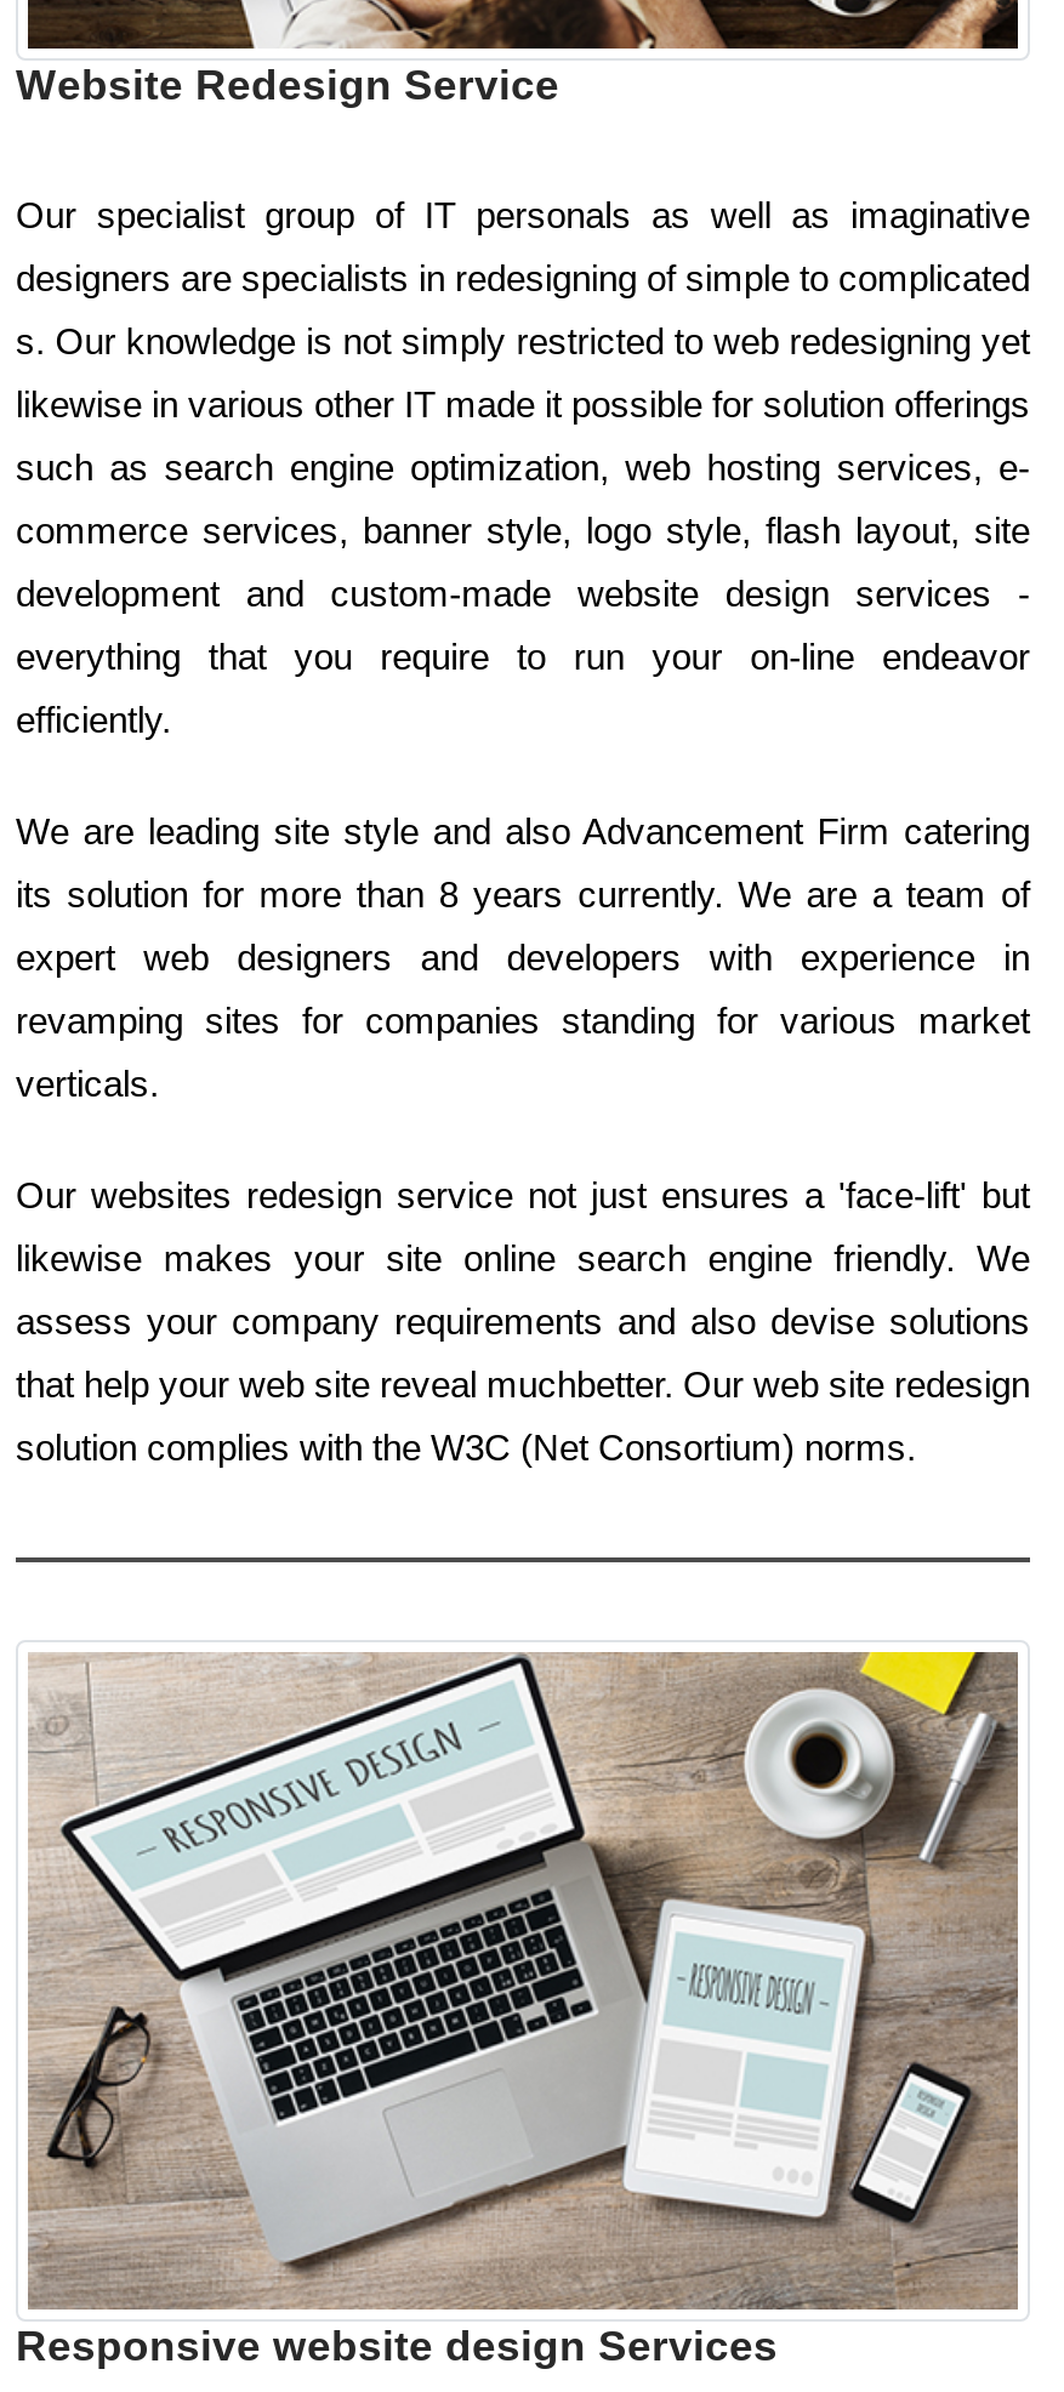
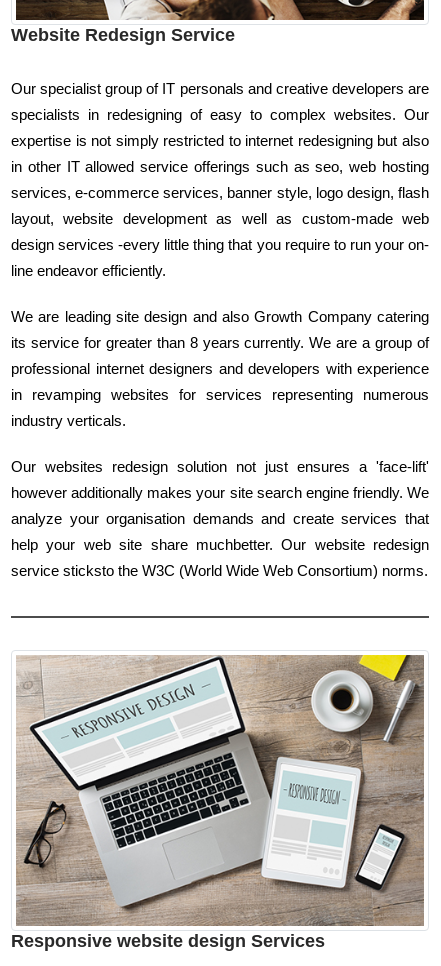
- Our specialist group of IT personals as well as imaginative
- designers are specialists in redesigning of simple to complicated
- s. Our knowledge is not simply restricted to web redesigning yet
- likewise in various other IT made it possible for solution offerings
- such as search engine optimization, web hosting services, e-
- commerce services, banner style, logo style, flash layout, site
- development and custom-made website design services -
- everything that you require to run your on-line endeavor
- efficiently.
- We are leading site style and also Advancement Firm catering
- its solution for more than 8 years currently. We are a team of
- expert web designers and developers with experience in
- revamping sites for companies standing for various market
- verticals.
- Our websites redesign service not just ensures a 'face-lift' but
- likewise makes your site online search engine friendly. We
- assess your company requirements and also devise solutions
- that help your web site reveal muchbetter. Our web site redesign
- solution complies with the W3C (Net Consortium) norms.
+ Our specialist group of IT personals and creative developers are
+ specialists in redesigning of easy to complex websites. Our
+ expertise is not simply restricted to internet redesigning but also
+ in other IT allowed service offerings such as seo, web hosting
+ services, e-commerce services, banner style, logo design, flash
+ layout, website development as well as custom-made web
+ design services -every little thing that you require to run your on-
+ line endeavor efficiently.
+ We are leading site design and also Growth Company catering
+ its service for greater than 8 years currently. We are a group of
+ professional internet designers and developers with experience
+ in revamping websites for services representing numerous
+ industry verticals.
+ Our websites redesign solution not just ensures a 'face-lift'
+ however additionally makes your site search engine friendly. We
+ analyze your organisation demands and create services that
+ help your web site share muchbetter. Our website redesign
+ service sticksto the W3C (World Wide Web Consortium) norms.
